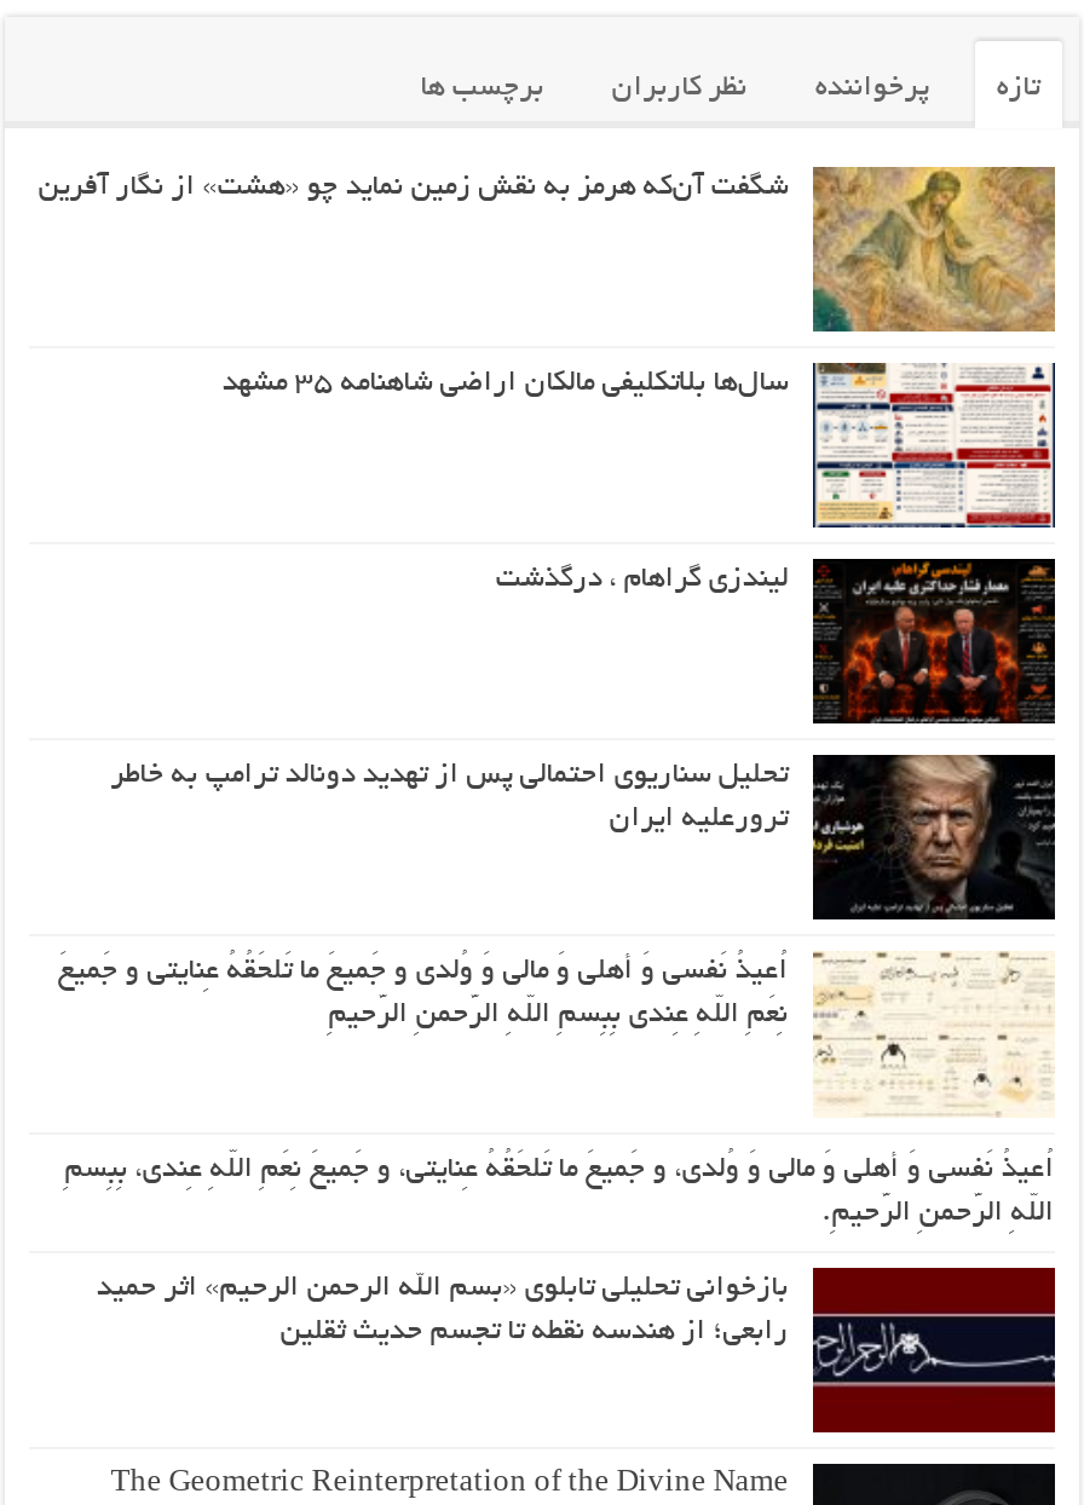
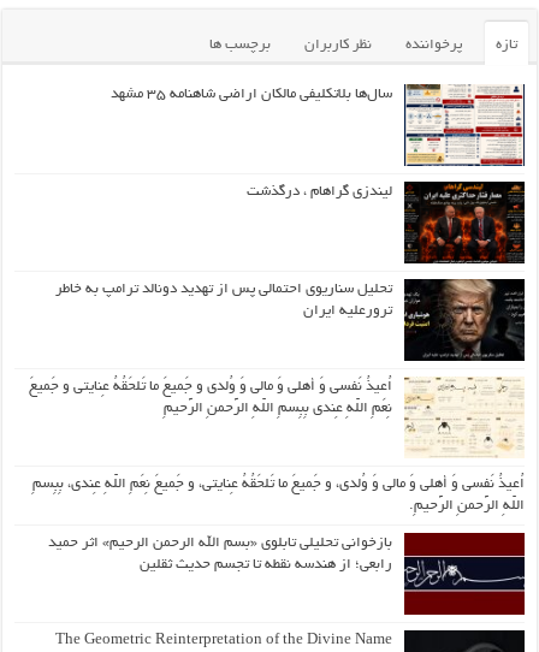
- [image]
- شگفت آن‌که هرمز به نقش زمین نماید چو «هشت» از نگار آفرین
